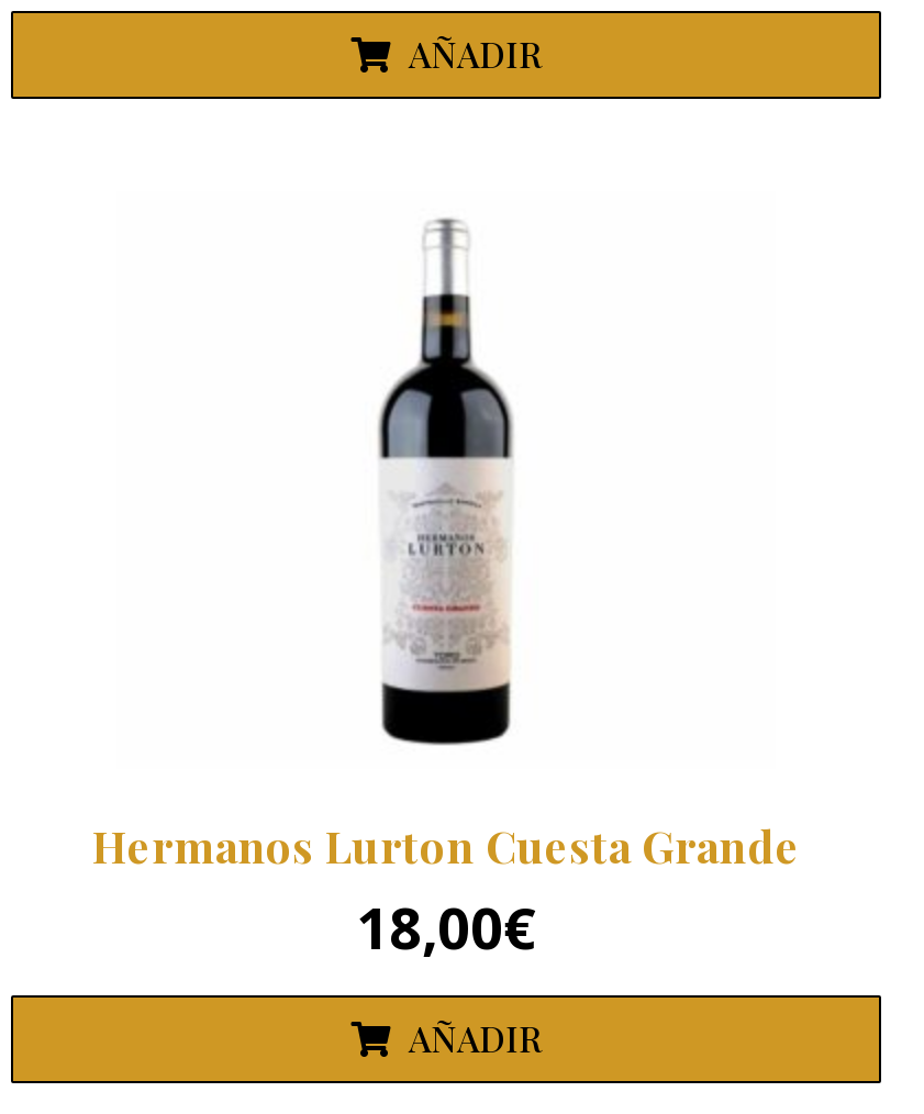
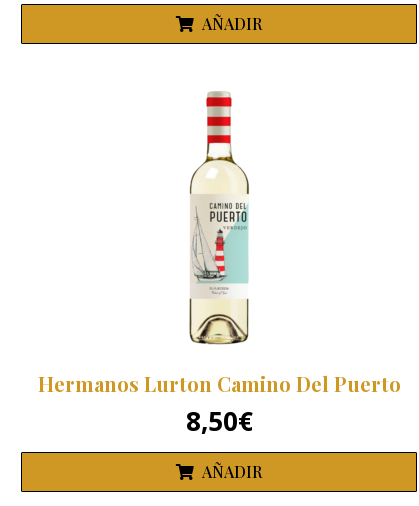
- [image]
- Hermanos Lurton Cuesta Grande
- 18,00€
+ [image]
+ Hermanos Lurton Camino Del Puerto
+ 8,50€
